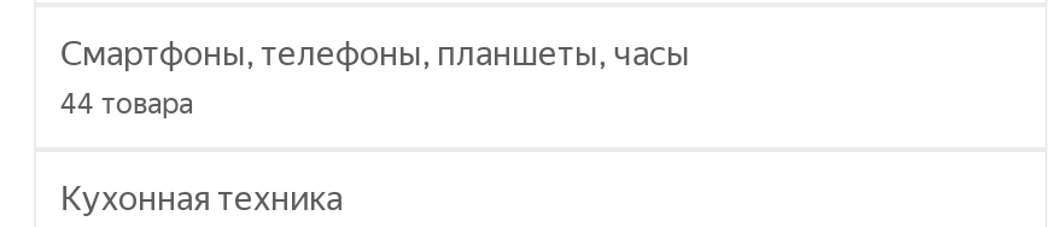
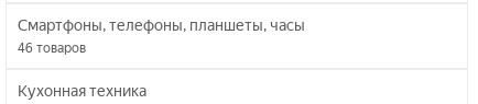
- 44 товара
+ 46 товаров
